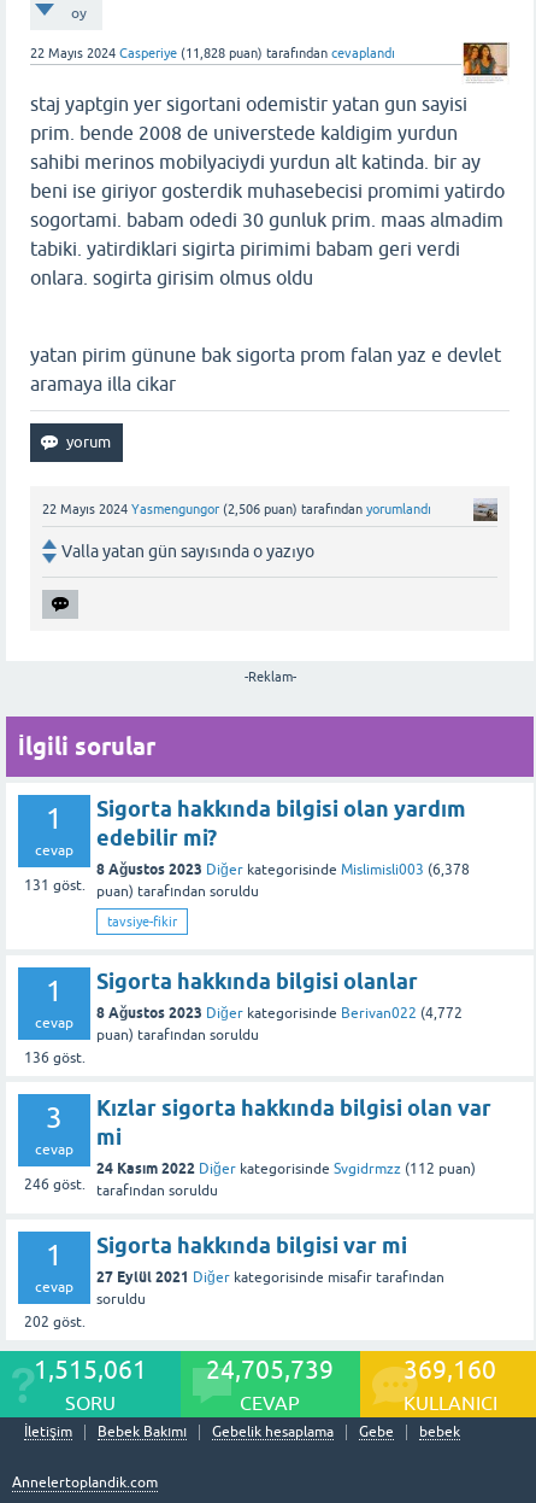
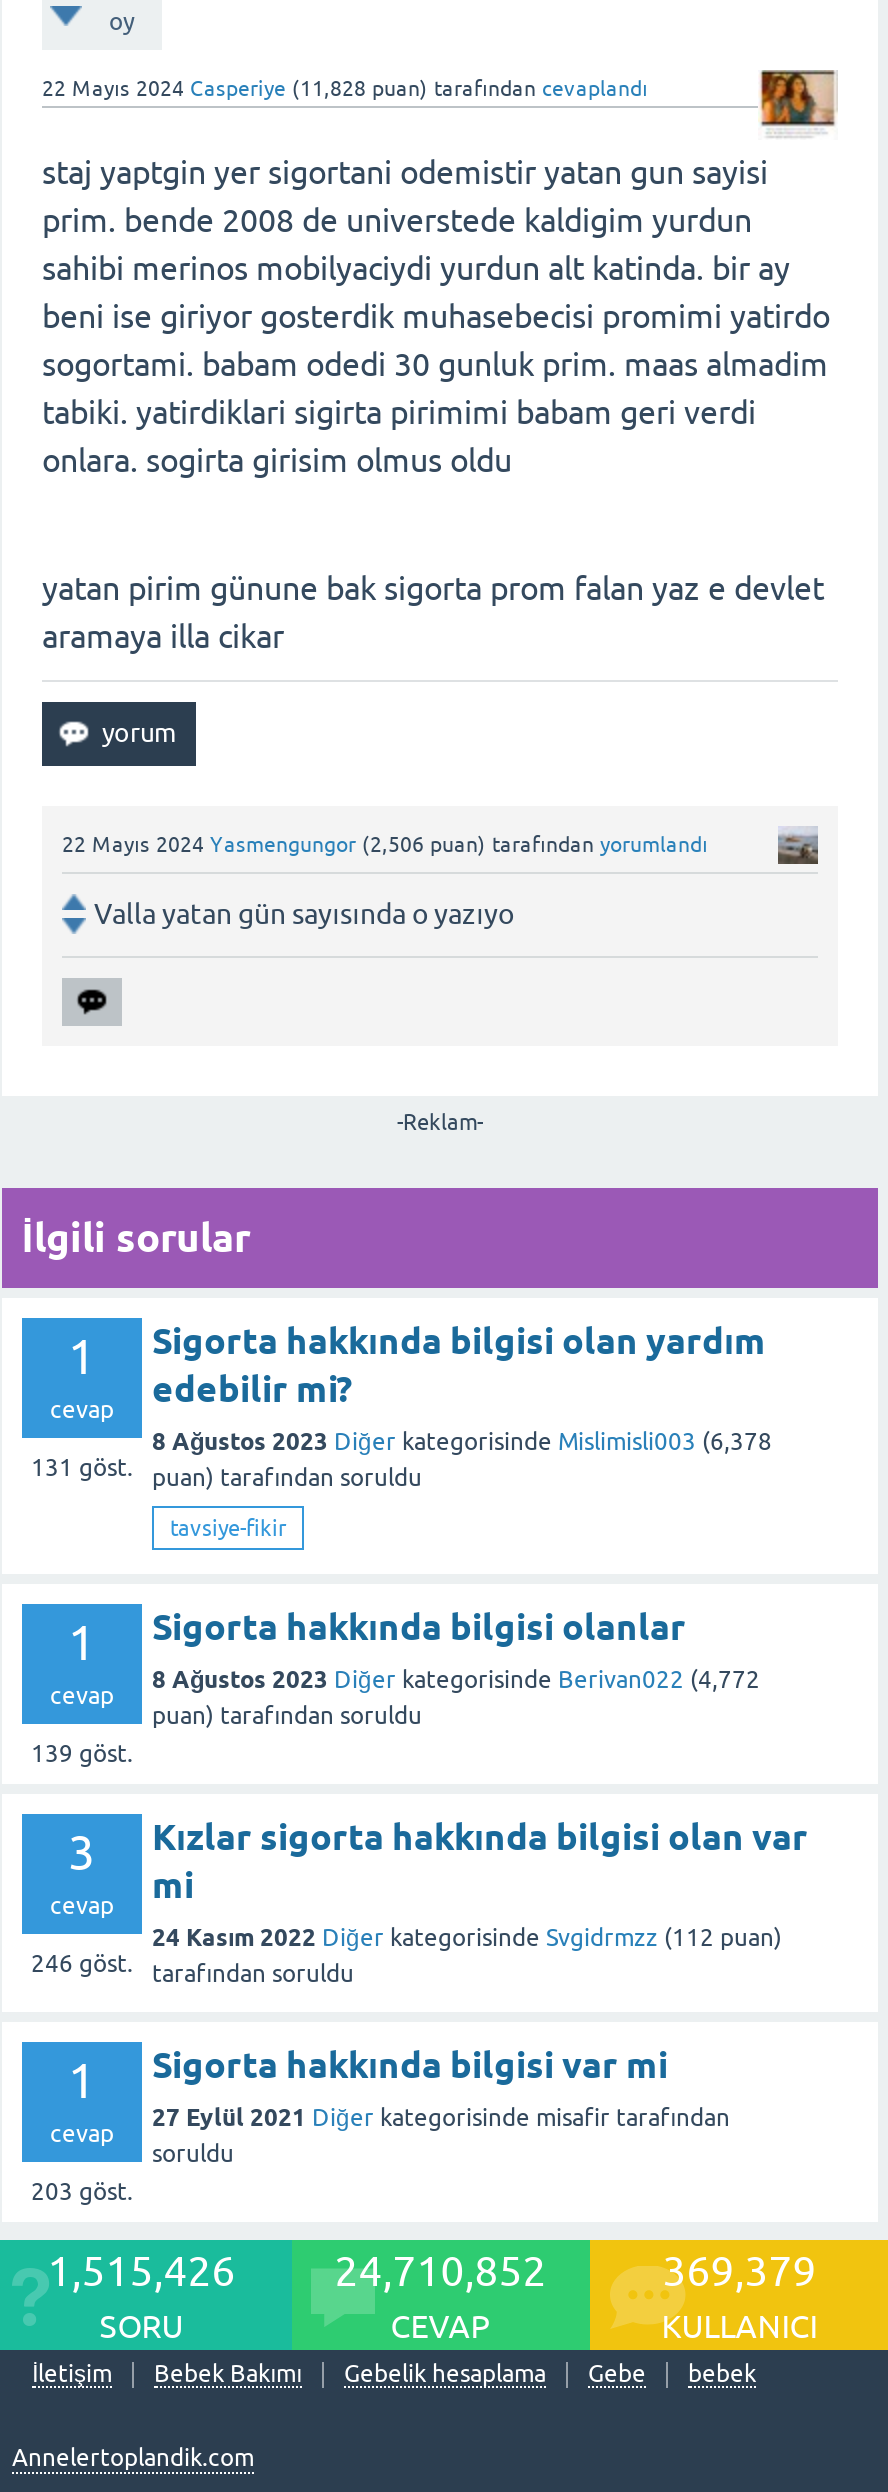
- 136 göst.
+ 139 göst.

- 202 göst.
+ 203 göst.

- 1,515,061
+ 1,515,426

- 24,705,739
+ 24,710,852

- 369,160
+ 369,379
